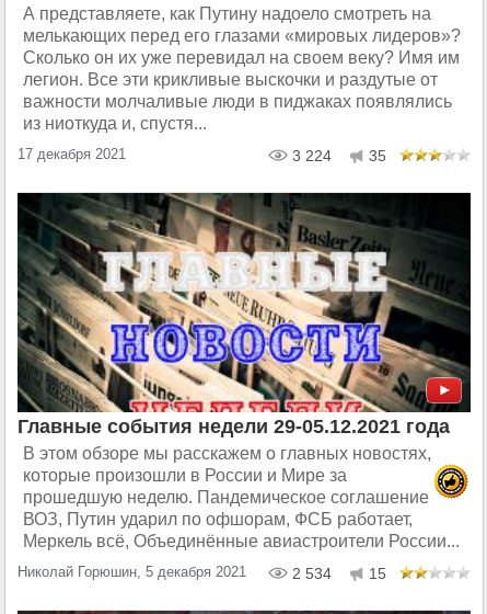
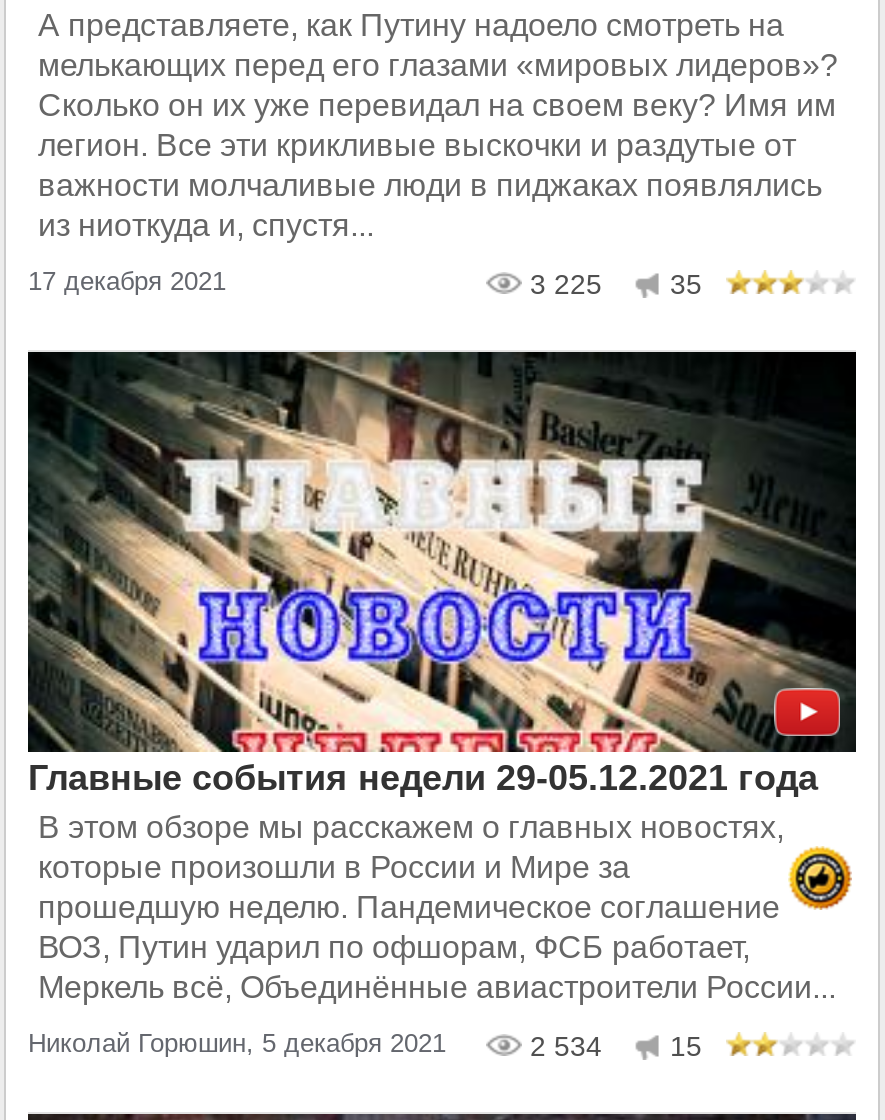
- 3 224 35
+ 3 225 35
